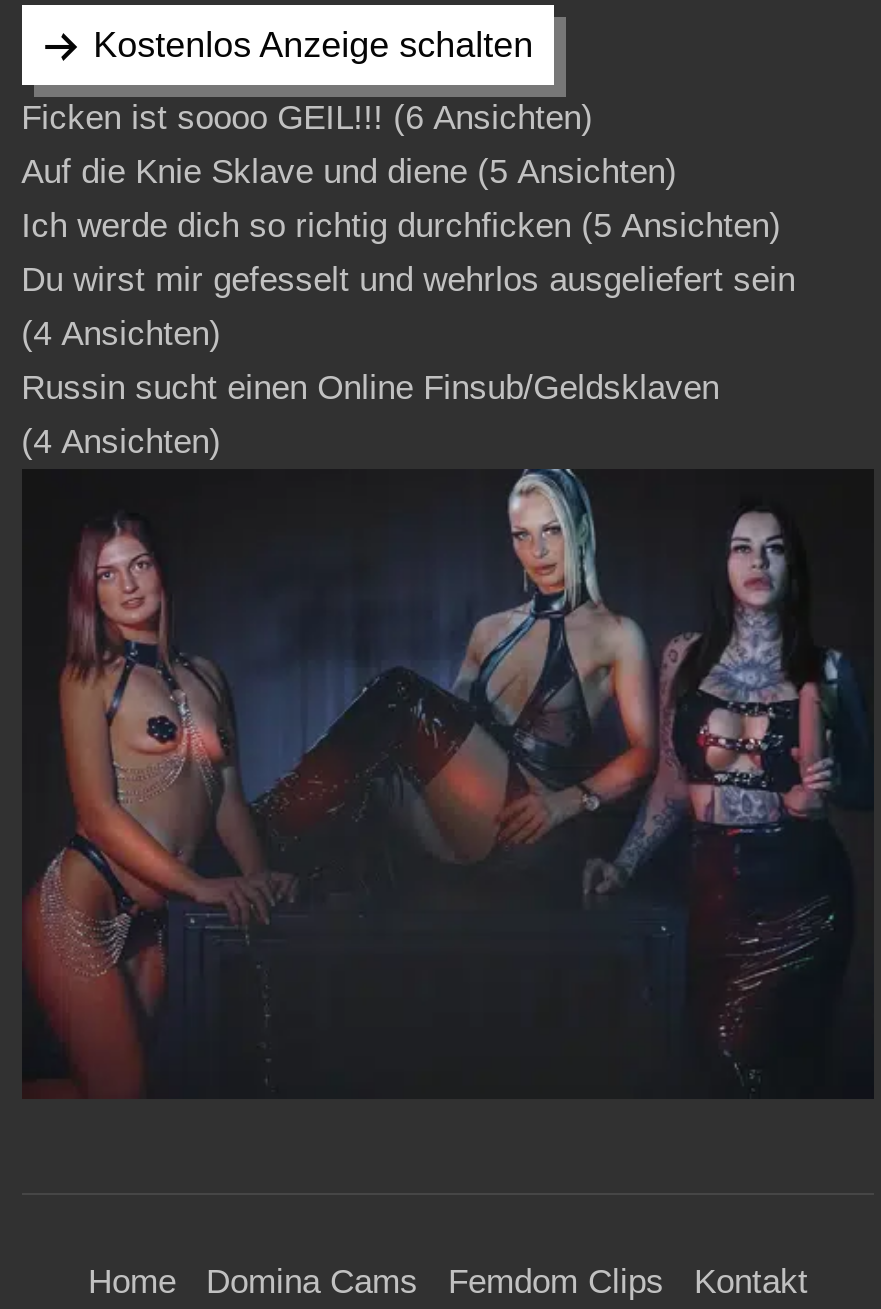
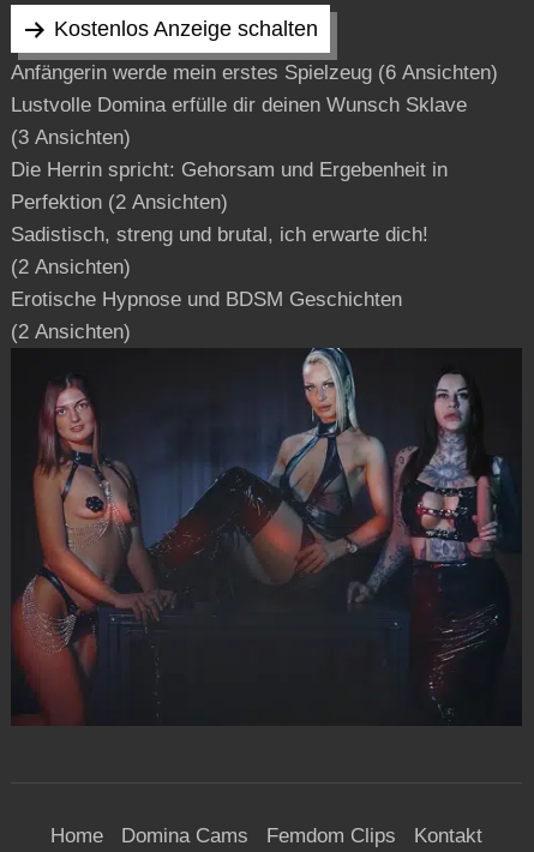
- Ficken ist soooo GEIL!!! (6 Ansichten)
- Auf die Knie Sklave und diene (5 Ansichten)
- Ich werde dich so richtig durchficken (5 Ansichten)
- Du wirst mir gefesselt und wehrlos ausgeliefert sein
- (4 Ansichten)
- Russin sucht einen Online Finsub/Geldsklaven
- (4 Ansichten)
+ Anfängerin werde mein erstes Spielzeug (6 Ansichten)
+ Lustvolle Domina erfülle dir deinen Wunsch Sklave
+ (3 Ansichten)
+ Die Herrin spricht: Gehorsam und Ergebenheit in
+ Perfektion (2 Ansichten)
+ Sadistisch, streng und brutal, ich erwarte dich!
+ (2 Ansichten)
+ Erotische Hypnose und BDSM Geschichten
+ (2 Ansichten)
